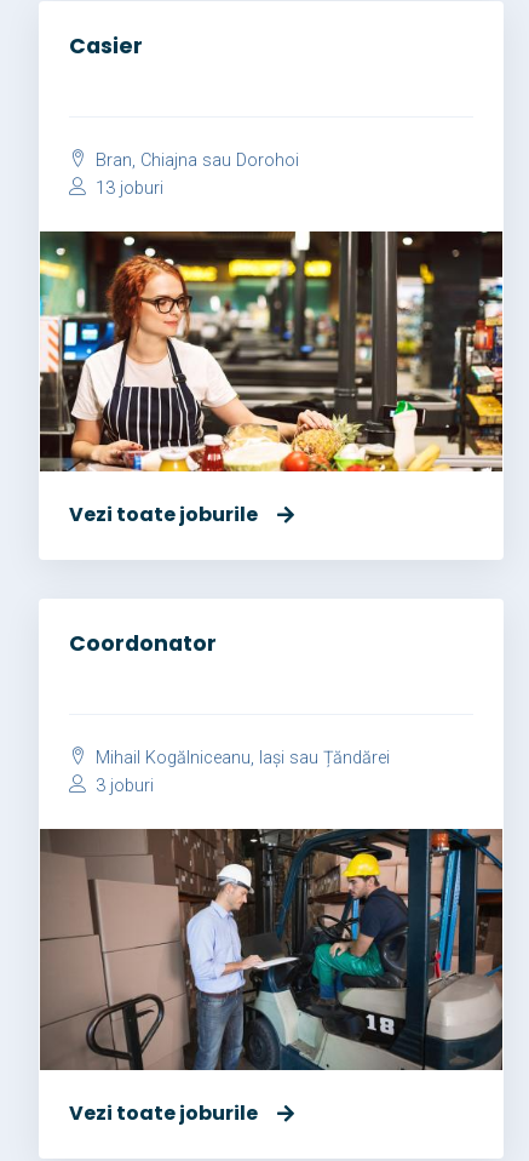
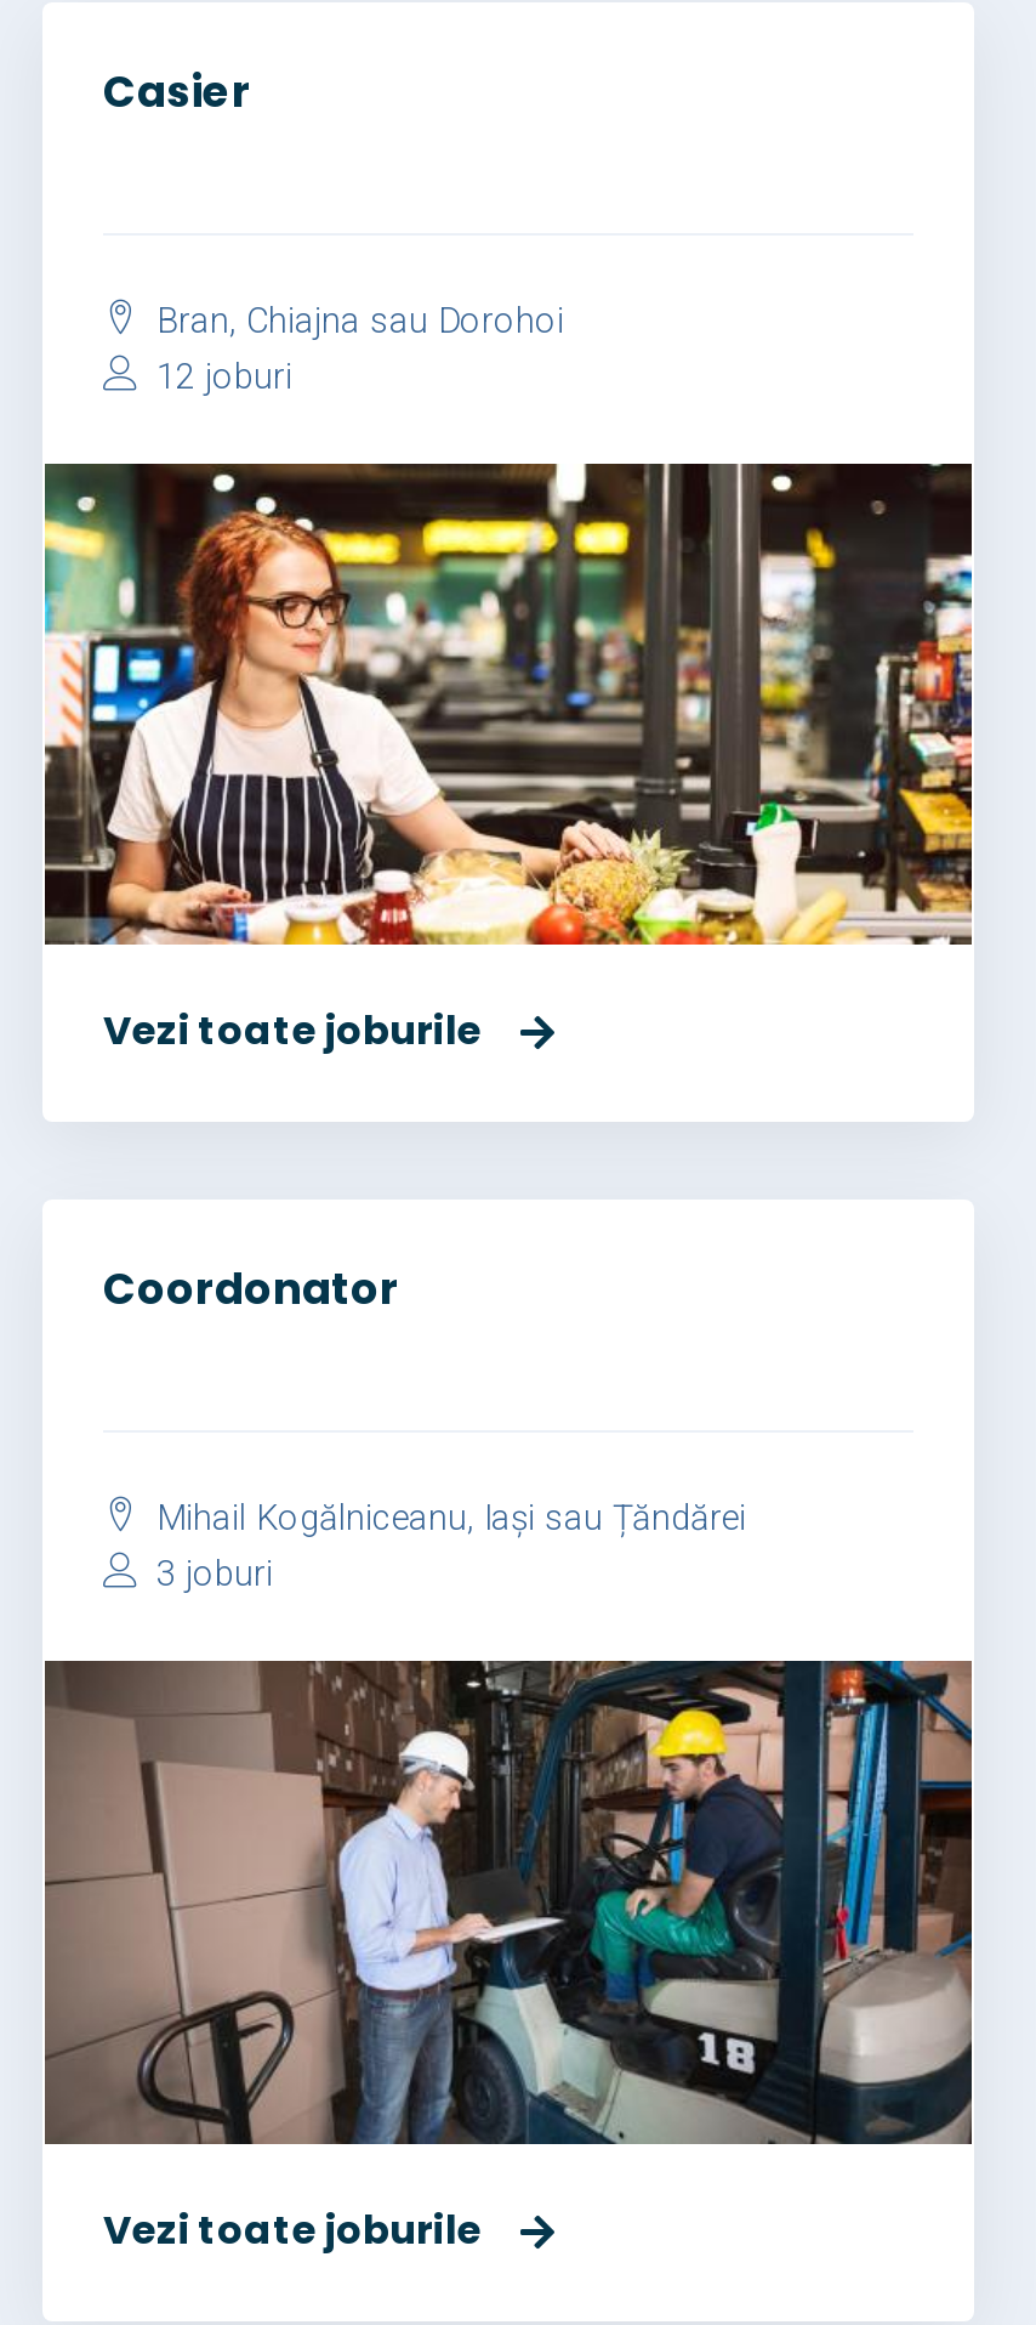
- 13 joburi
+ 12 joburi
